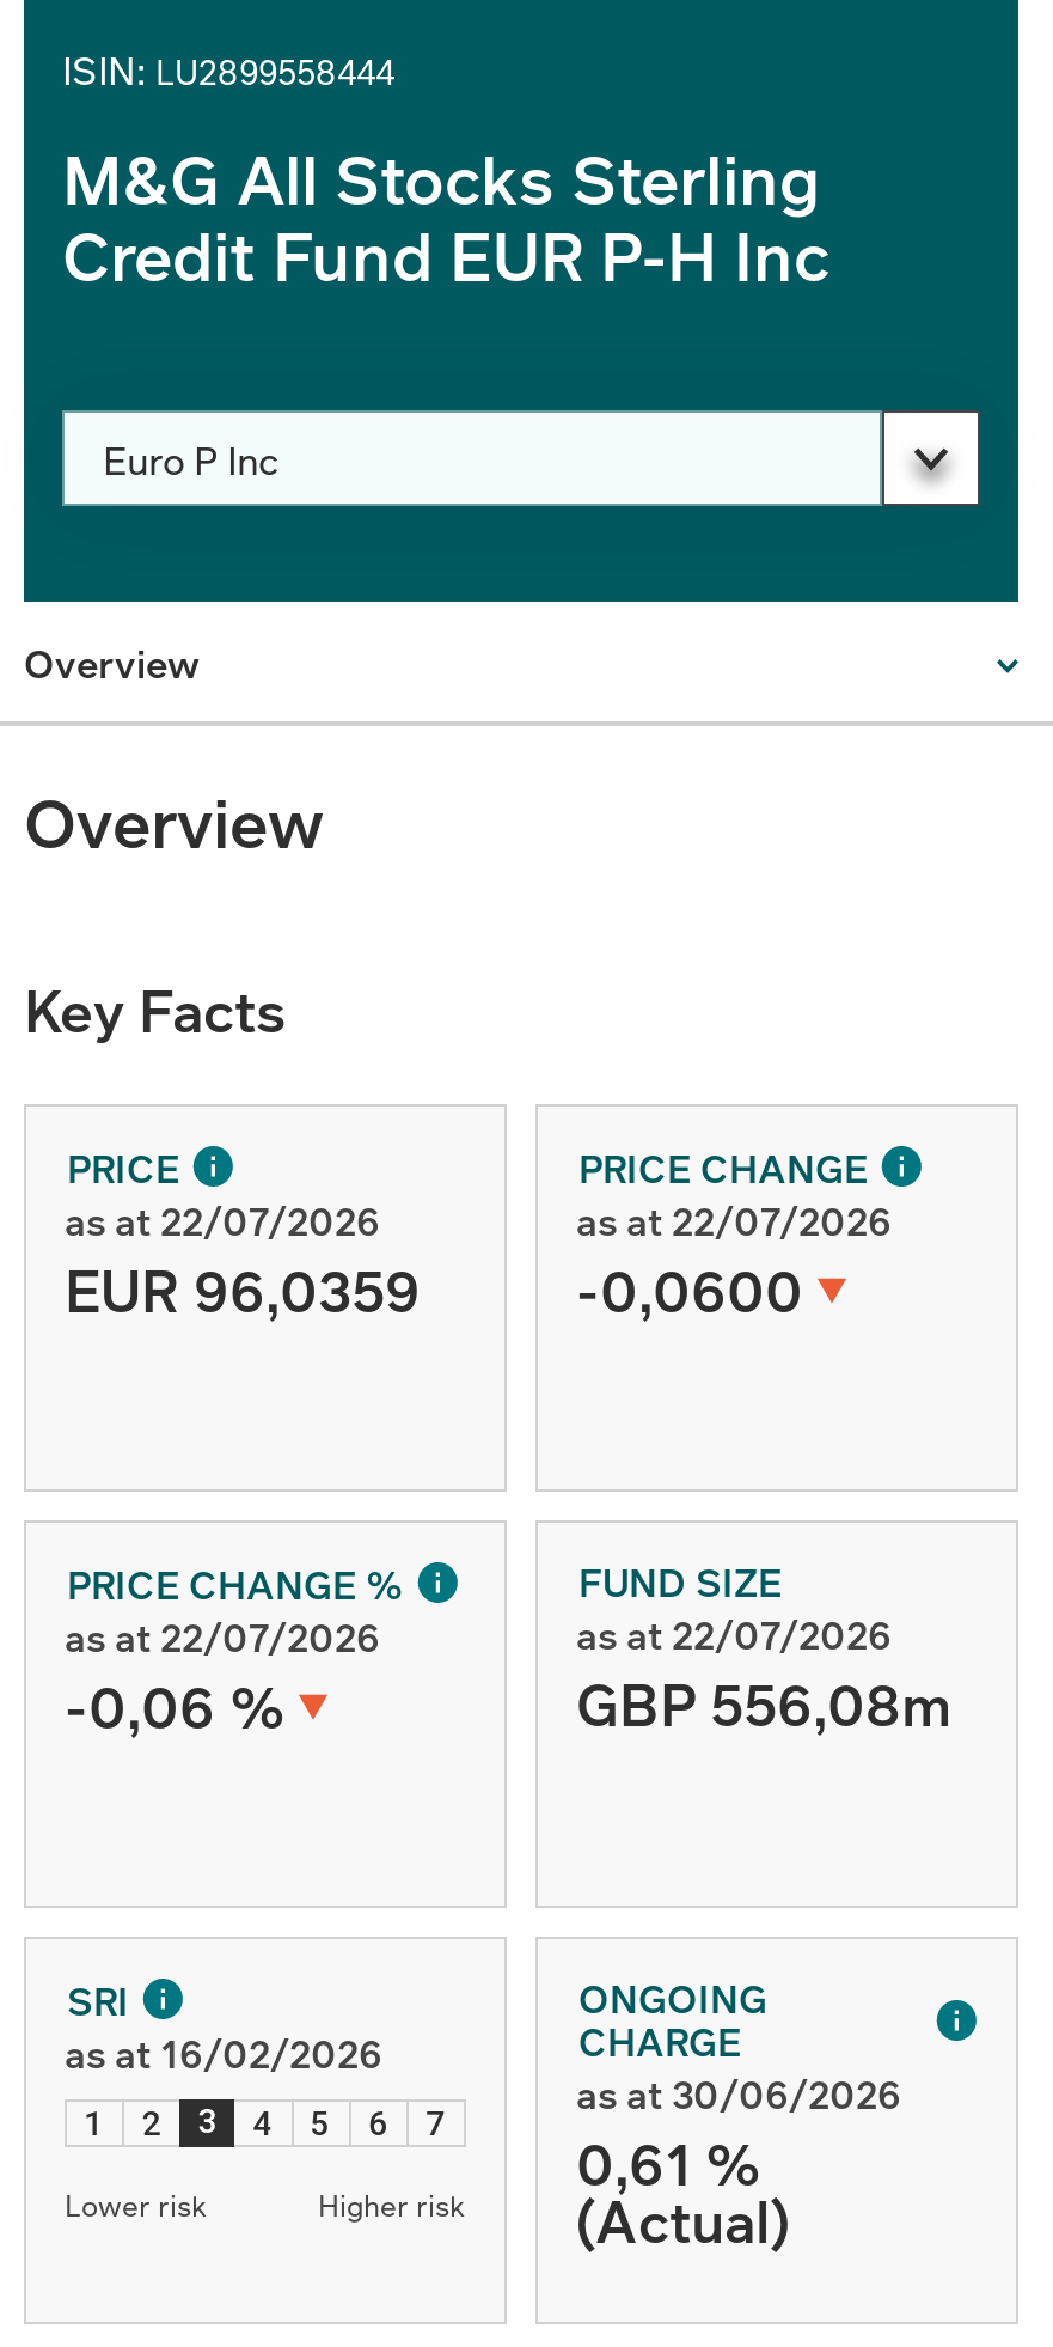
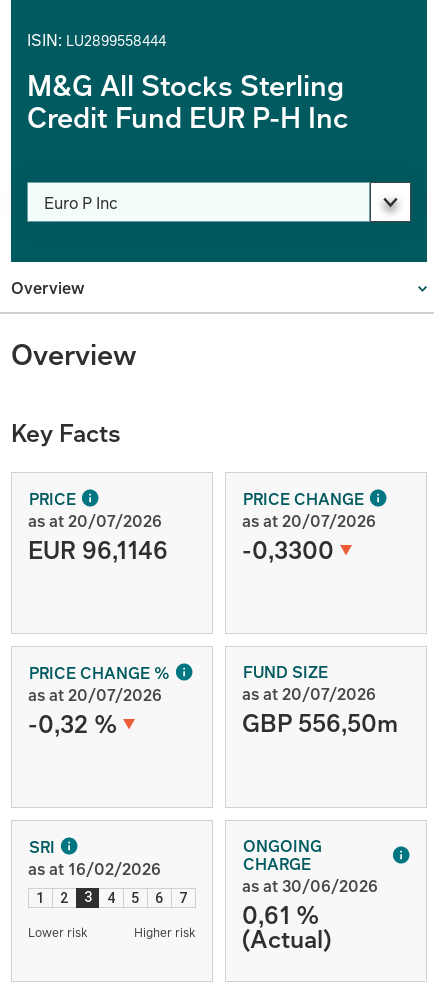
- as at 22/07/2026
+ as at 20/07/2026

- as at 22/07/2026
+ as at 20/07/2026

- EUR 96,0359
+ EUR 96,1146

- -0,0600
+ -0,3300

- as at 22/07/2026
+ as at 20/07/2026

- as at 22/07/2026
+ as at 20/07/2026

- -0,06 %
+ -0,32 %

- GBP 556,08m
+ GBP 556,50m
